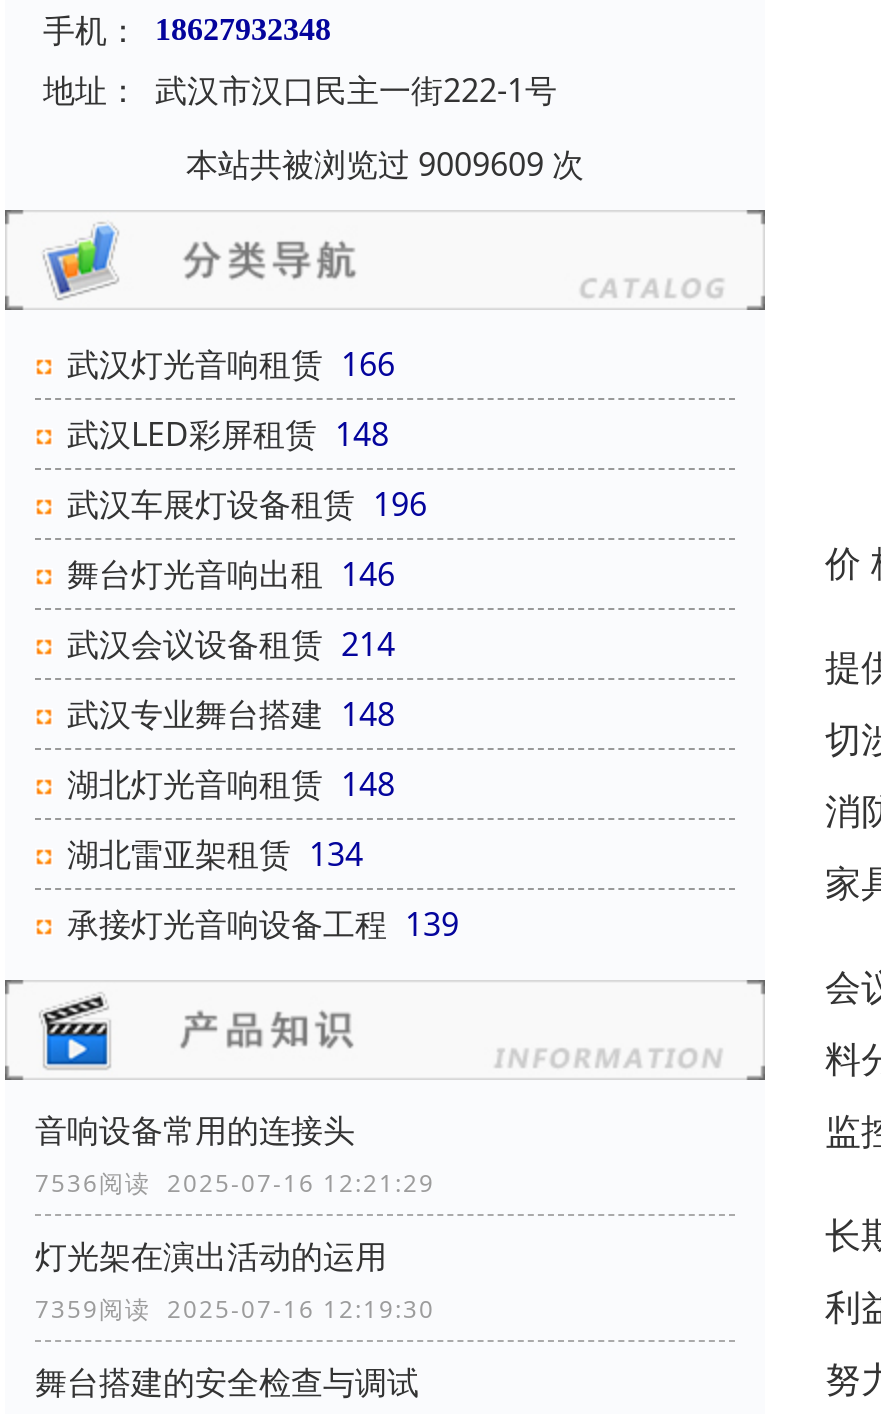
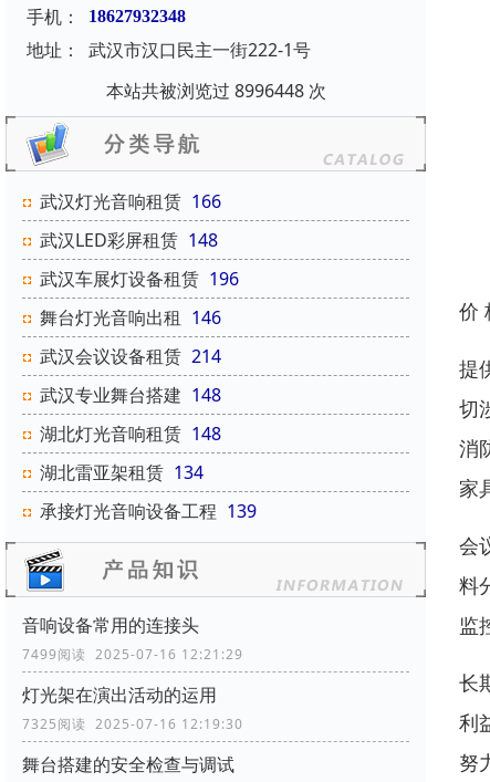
- 本站共被浏览过 9009609 次
+ 本站共被浏览过 8996448 次

- 7536阅读 2025-07-16 12:21:29
+ 7499阅读 2025-07-16 12:21:29

- 7359阅读 2025-07-16 12:19:30
+ 7325阅读 2025-07-16 12:19:30
